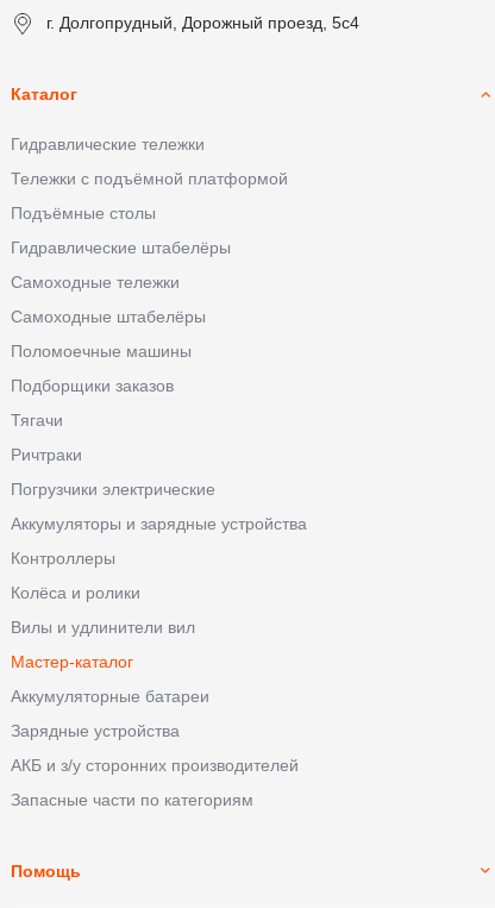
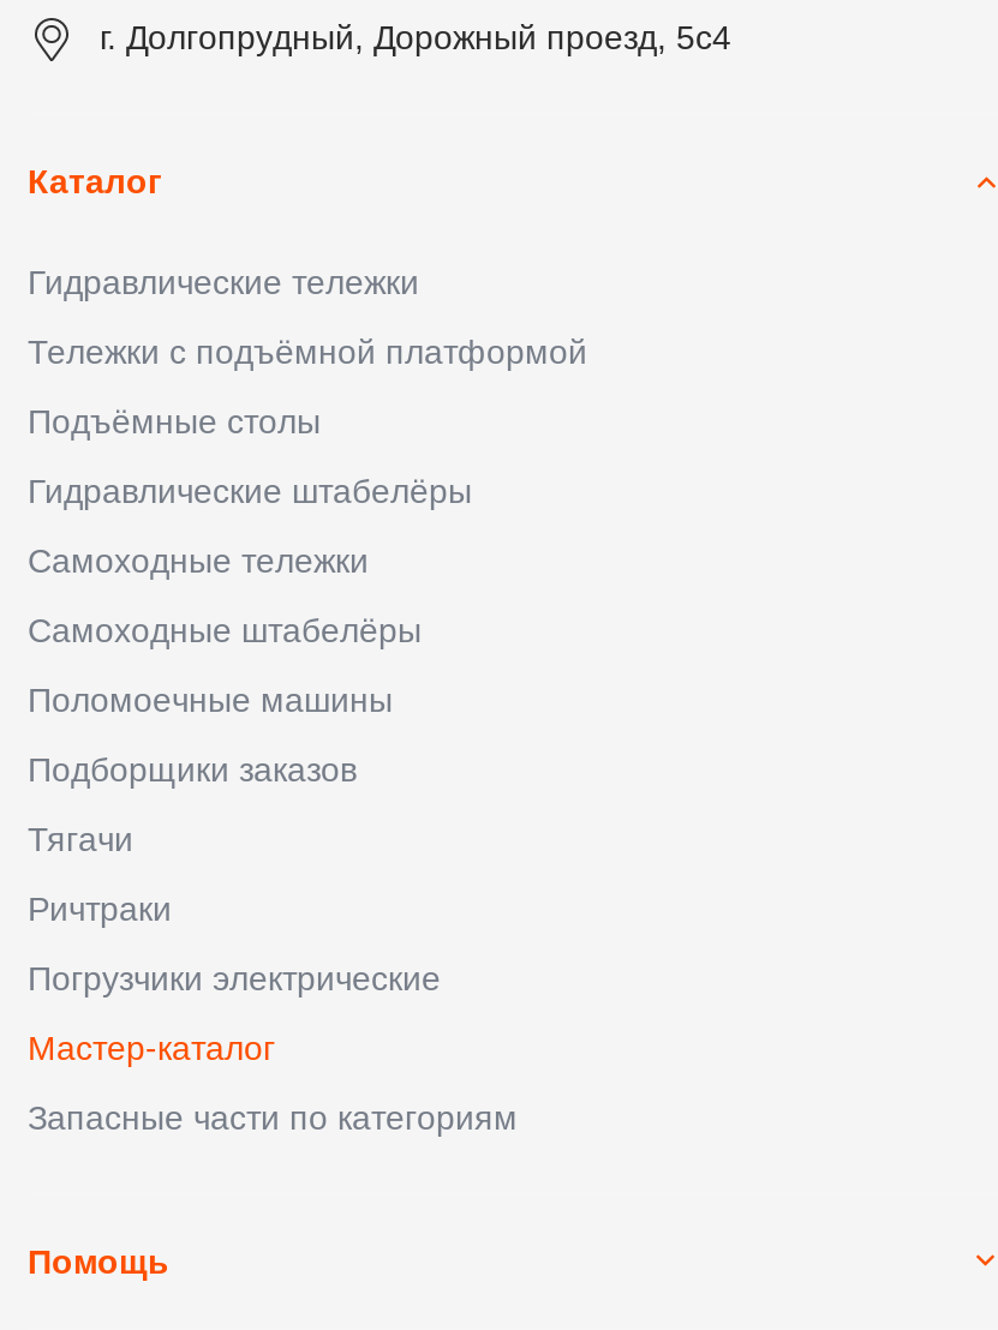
- Аккумуляторы и зарядные устройства
- Контроллеры
- Колёса и ролики
- Вилы и удлинители вил

- Аккумуляторные батареи
- Зарядные устройства
- АКБ и з/у сторонних производителей
